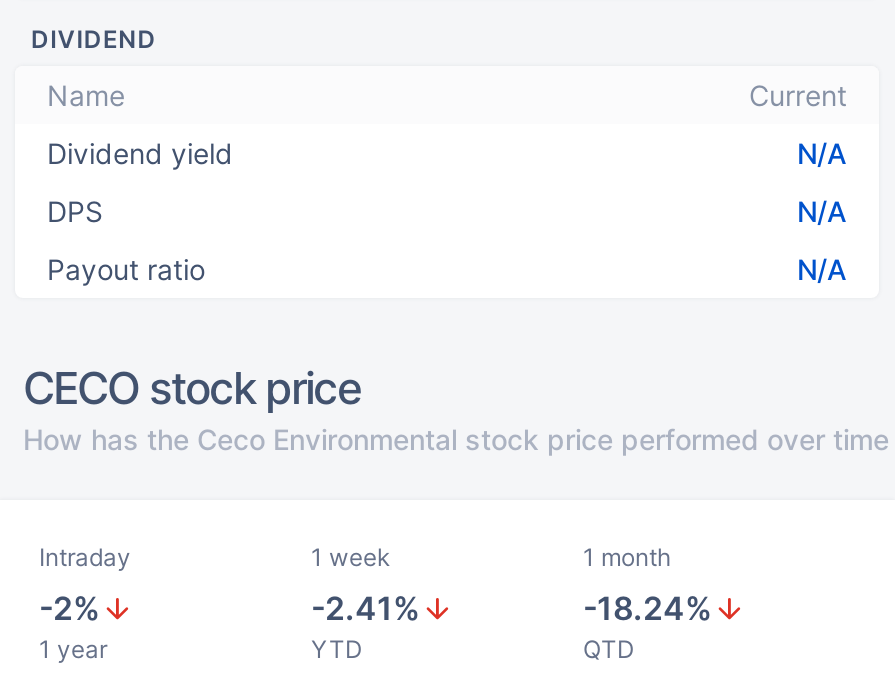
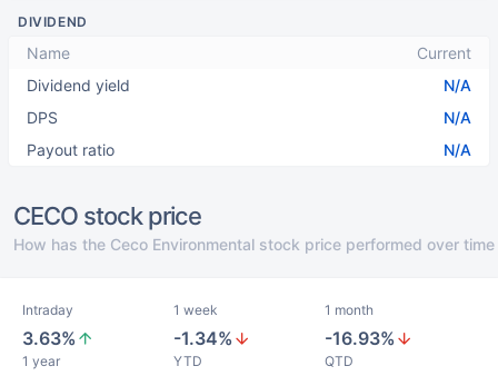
- -2%
+ 3.63%

- -2.41%
+ -1.34%

- -18.24%
+ -16.93%
